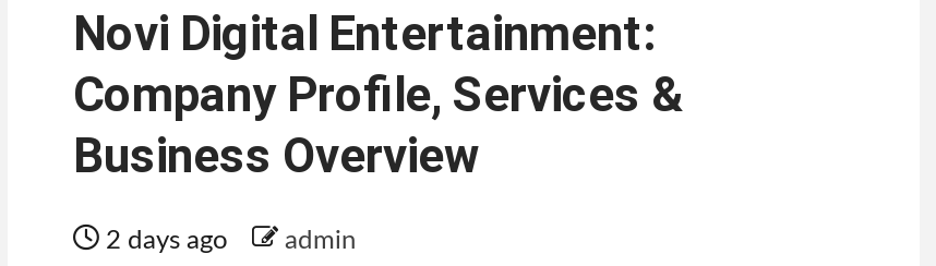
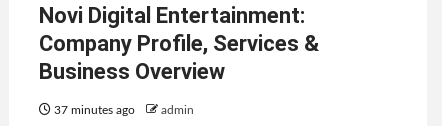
- 2 days ago admin
+ 37 minutes ago admin
